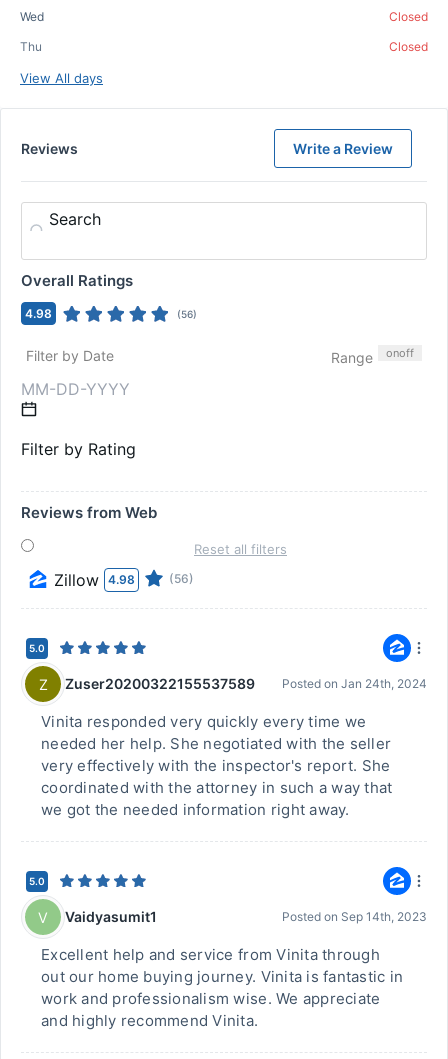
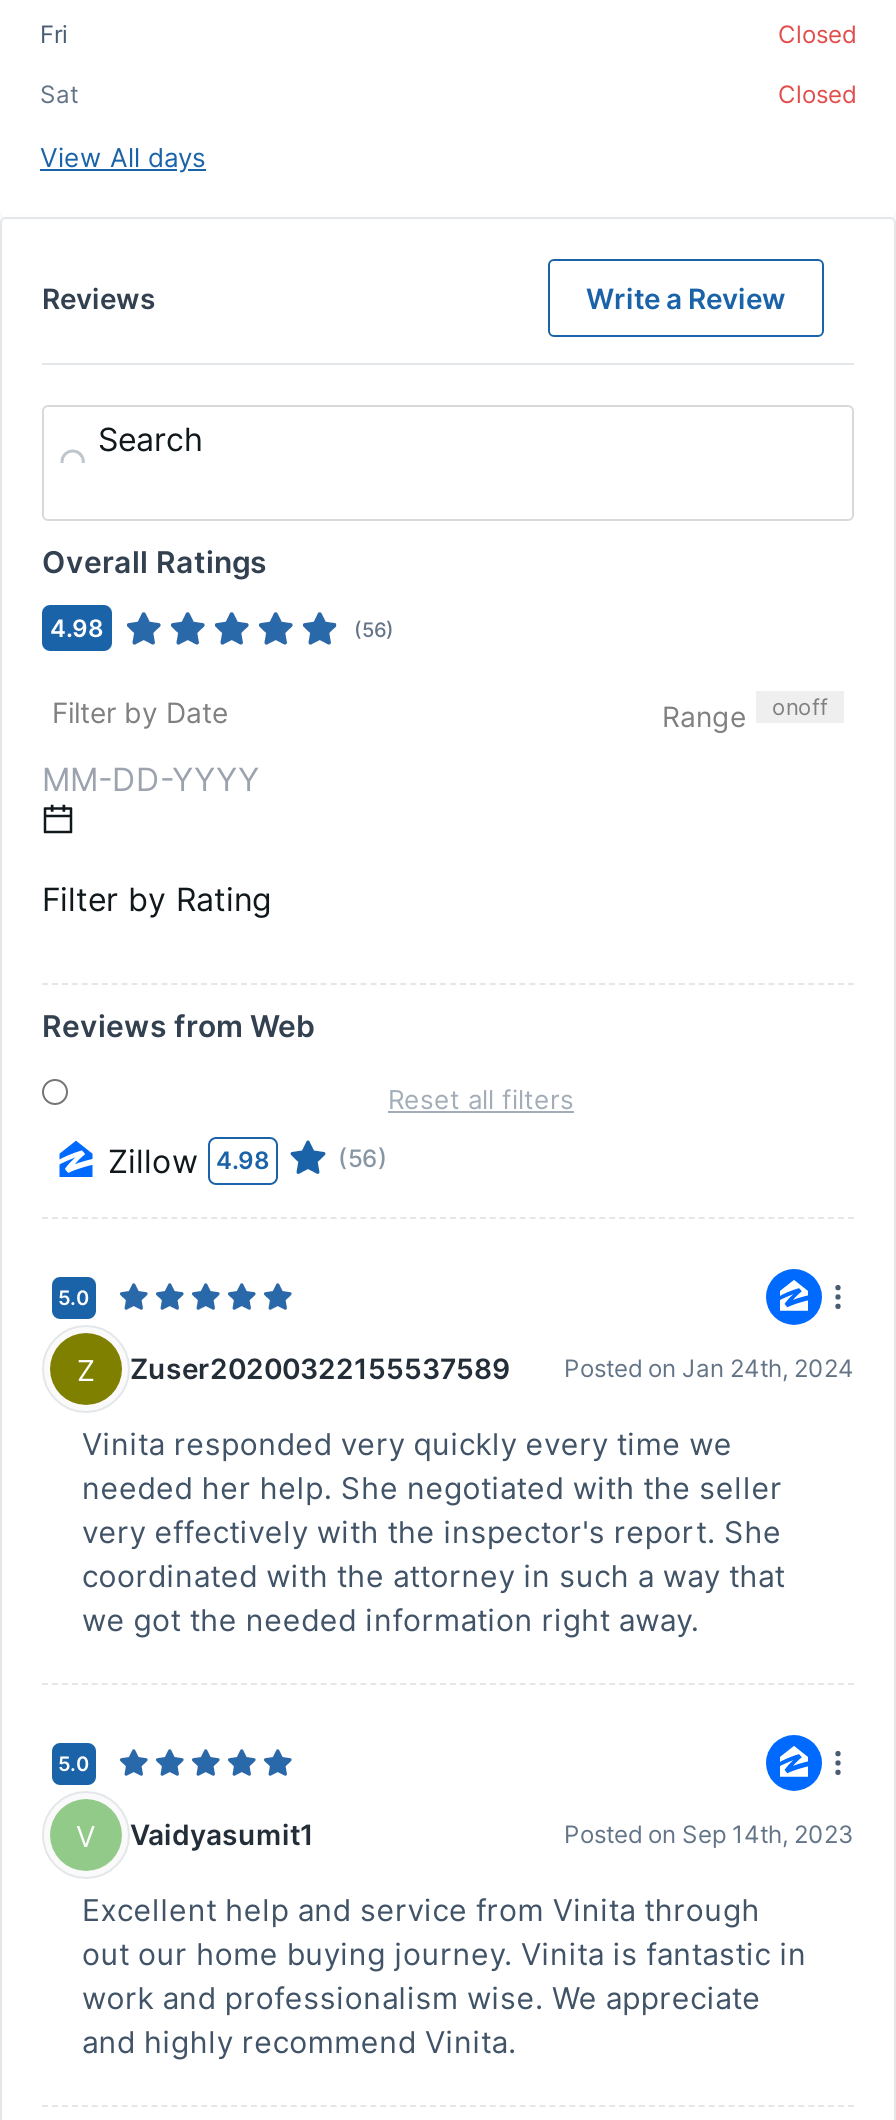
- Wed
+ Fri

- Thu
+ Sat
